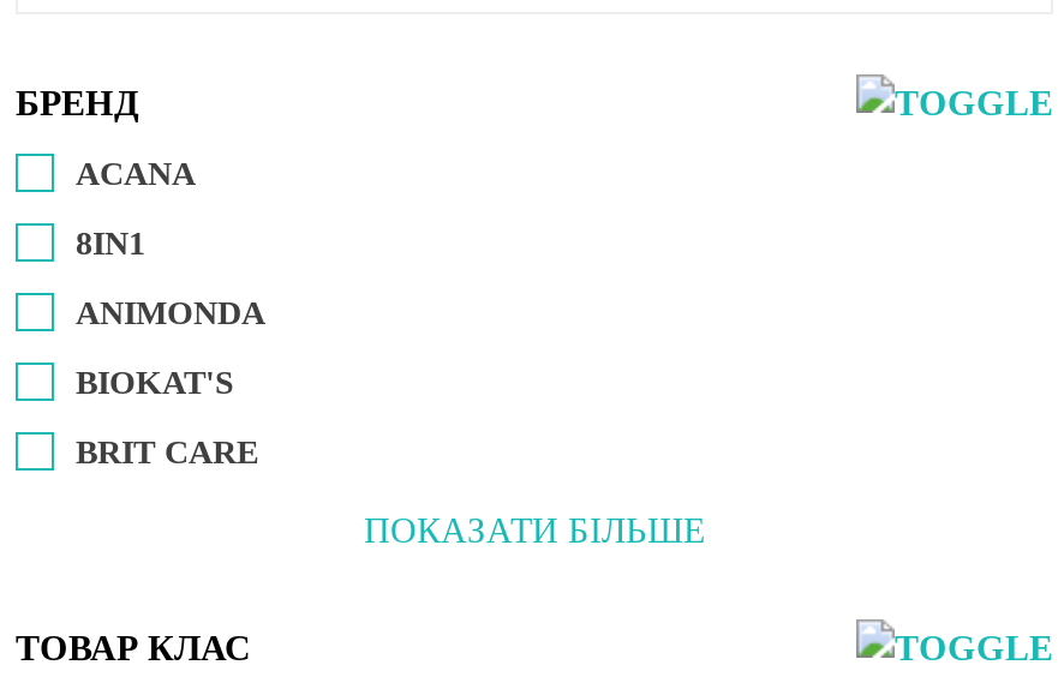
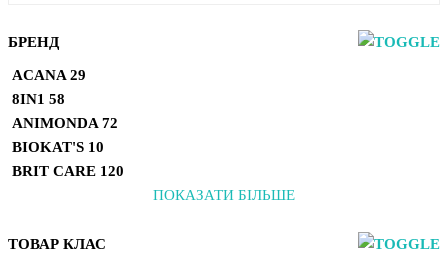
- ACANA
+ ACANA 29

- 8IN1
+ 8IN1 58

- ANIMONDA
+ ANIMONDA 72

- BIOKAT'S
+ BIOKAT'S 10

- BRIT CARE
+ BRIT CARE 120
